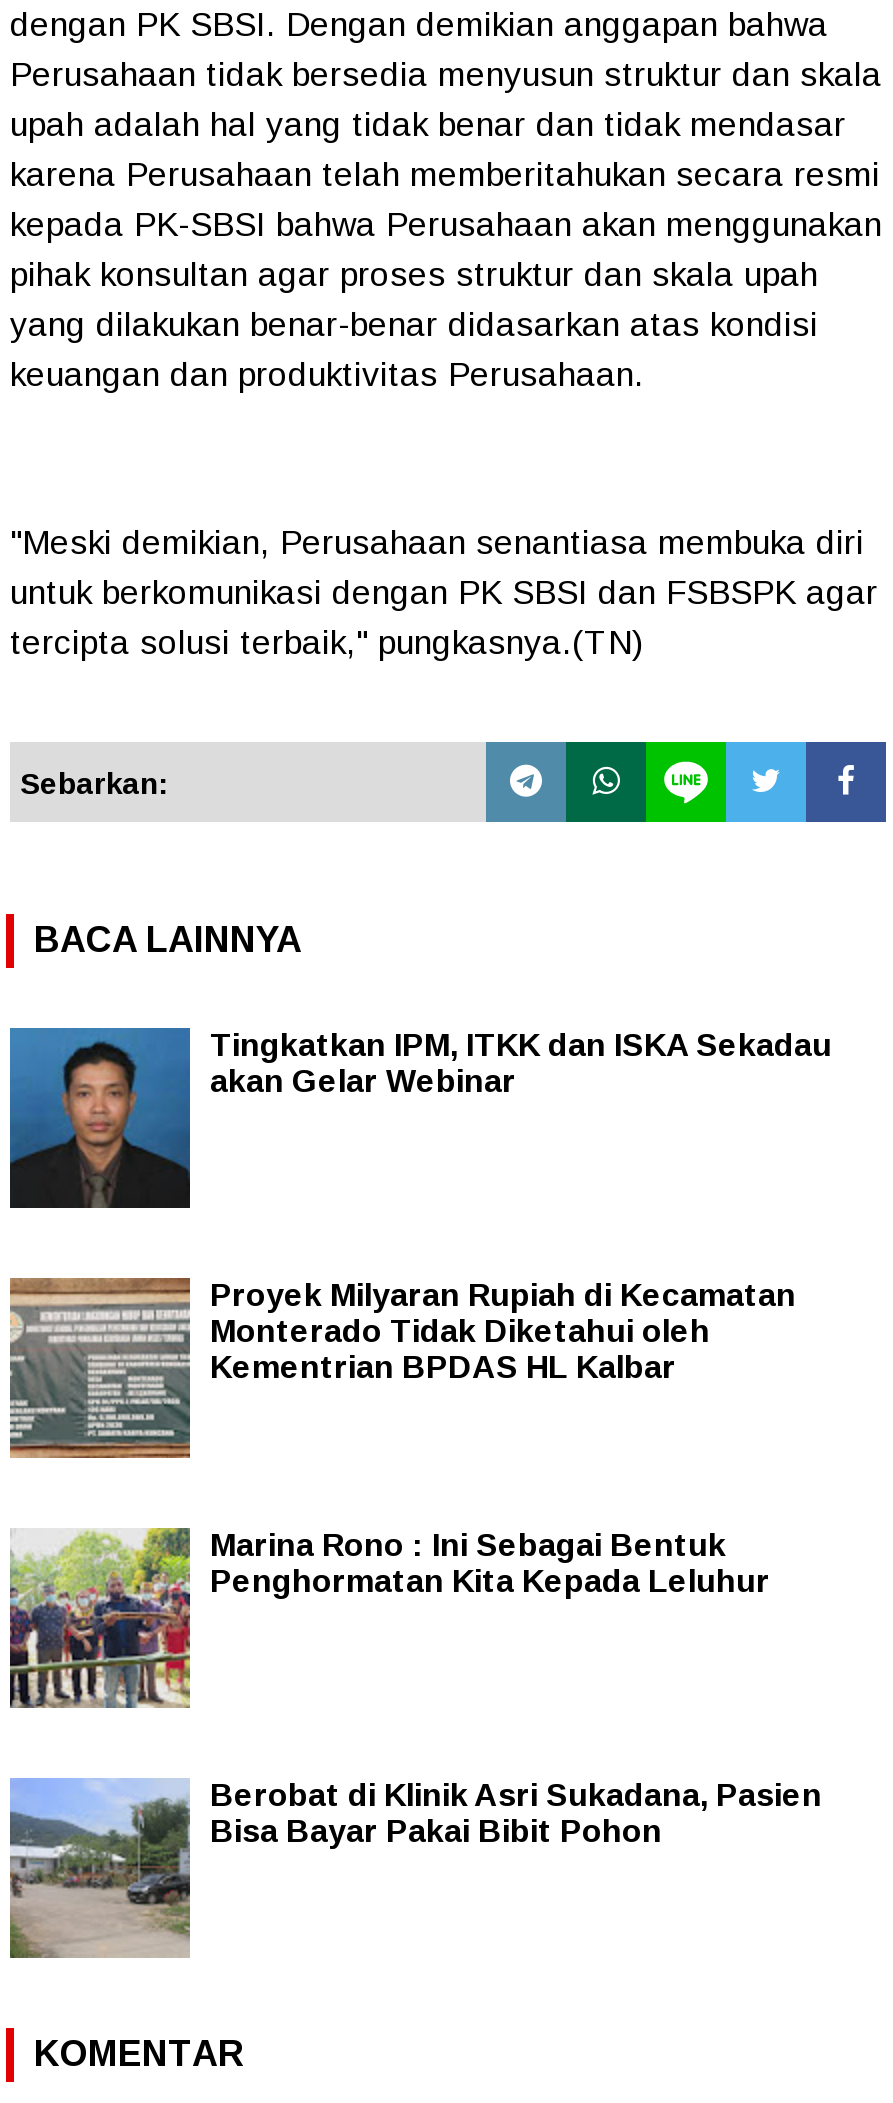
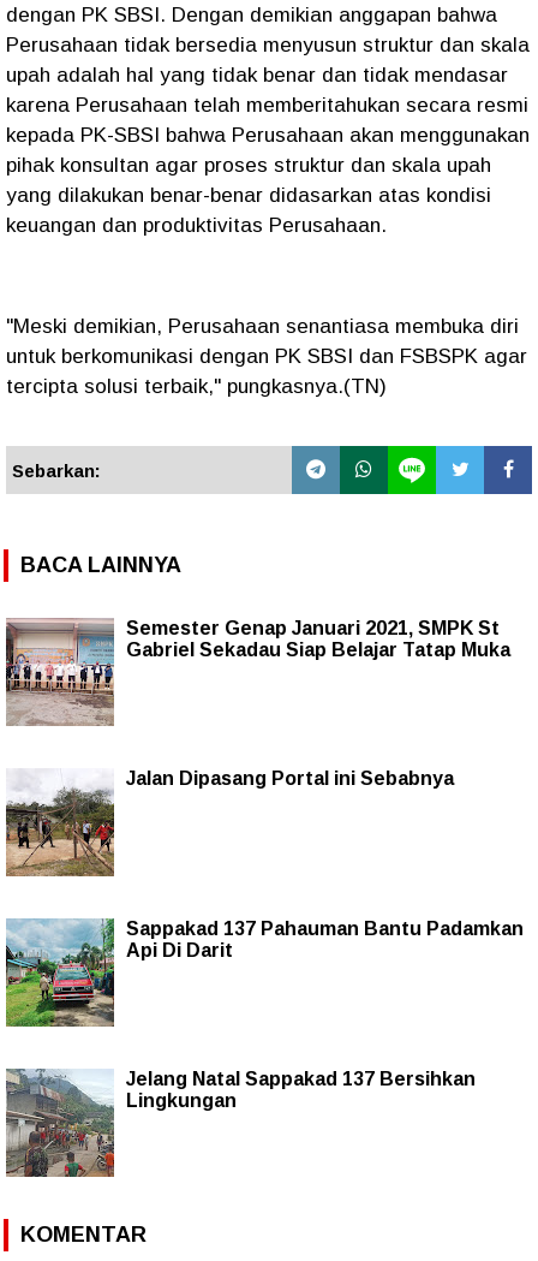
- [image]
- Tingkatkan IPM, ITKK dan ISKA Sekadau
- akan Gelar Webinar
+ [image]
+ Semester Genap Januari 2021, SMPK St
+ Gabriel Sekadau Siap Belajar Tatap Muka

- [image]
- Proyek Milyaran Rupiah di Kecamatan
- Monterado Tidak Diketahui oleh
- Kementrian BPDAS HL Kalbar
+ [image]
+ Jalan Dipasang Portal ini Sebabnya

- [image]
- Marina Rono : Ini Sebagai Bentuk
- Penghormatan Kita Kepada Leluhur
+ [image]
+ Sappakad 137 Pahauman Bantu Padamkan
+ Api Di Darit

- [image]
- Berobat di Klinik Asri Sukadana, Pasien
- Bisa Bayar Pakai Bibit Pohon
+ [image]
+ Jelang Natal Sappakad 137 Bersihkan
+ Lingkungan
